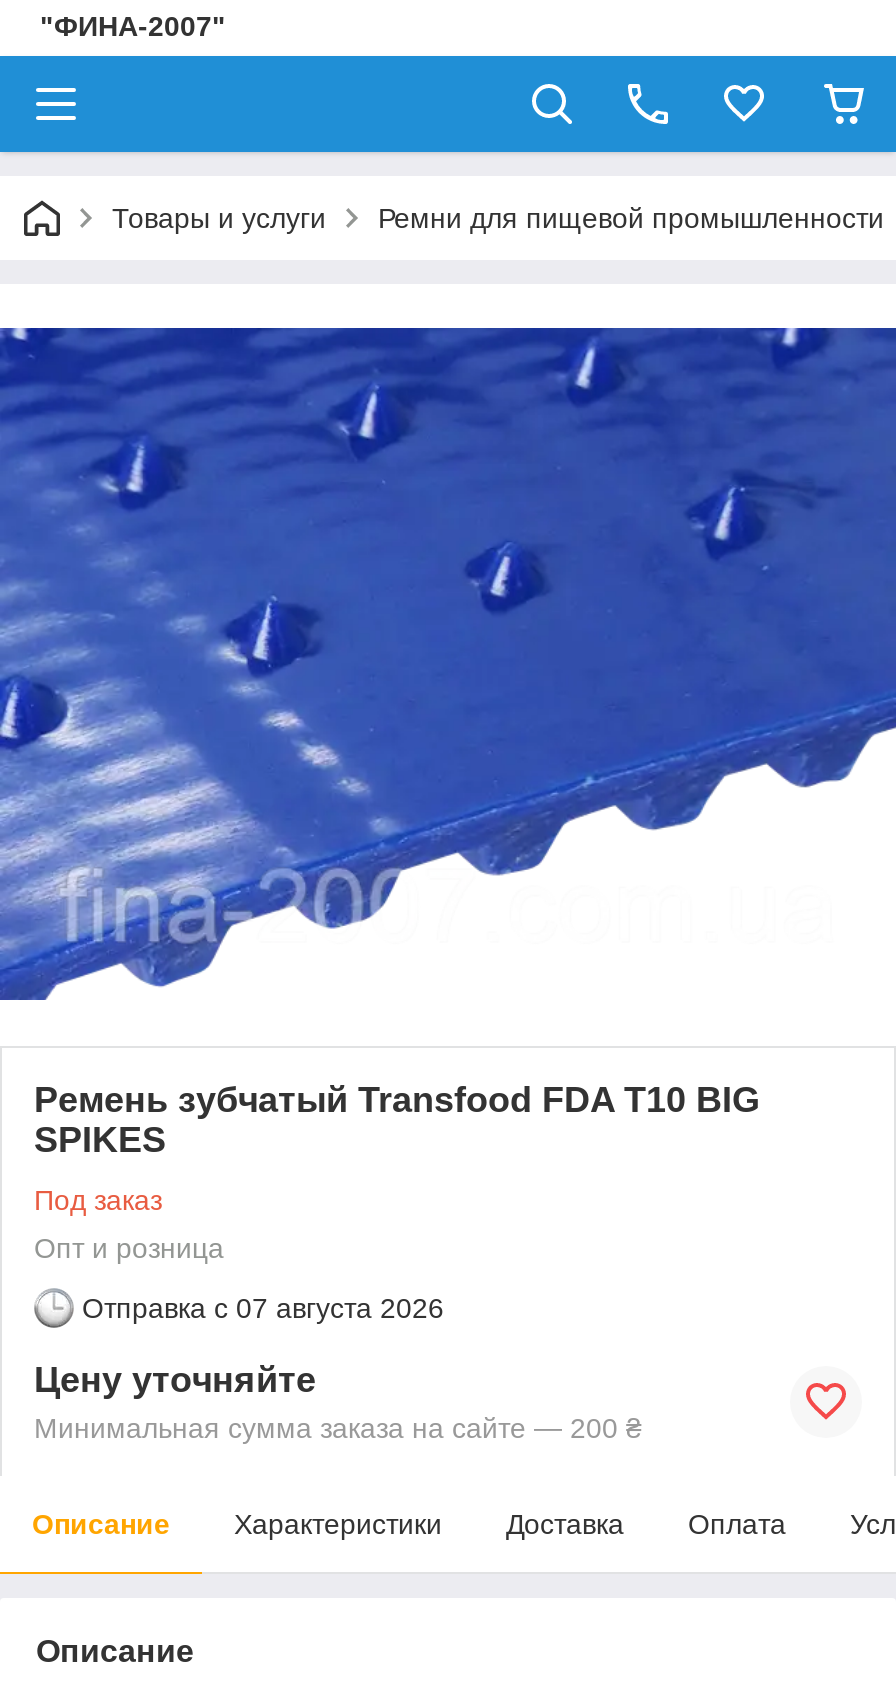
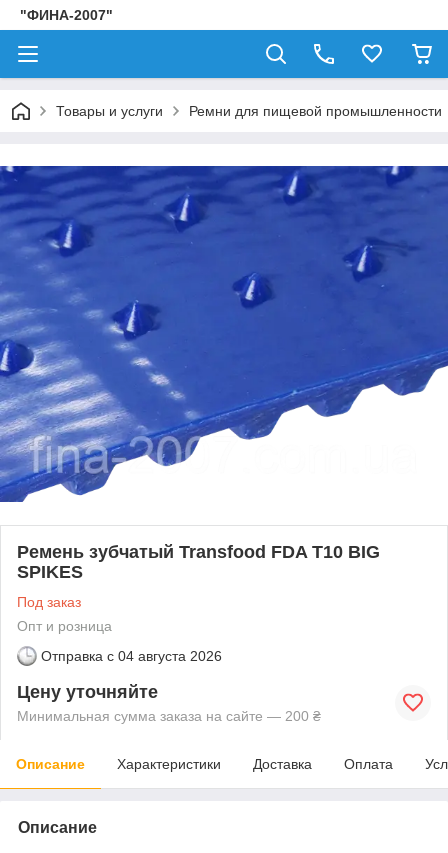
- Отправка с 07 августа 2026
+ Отправка с 04 августа 2026
